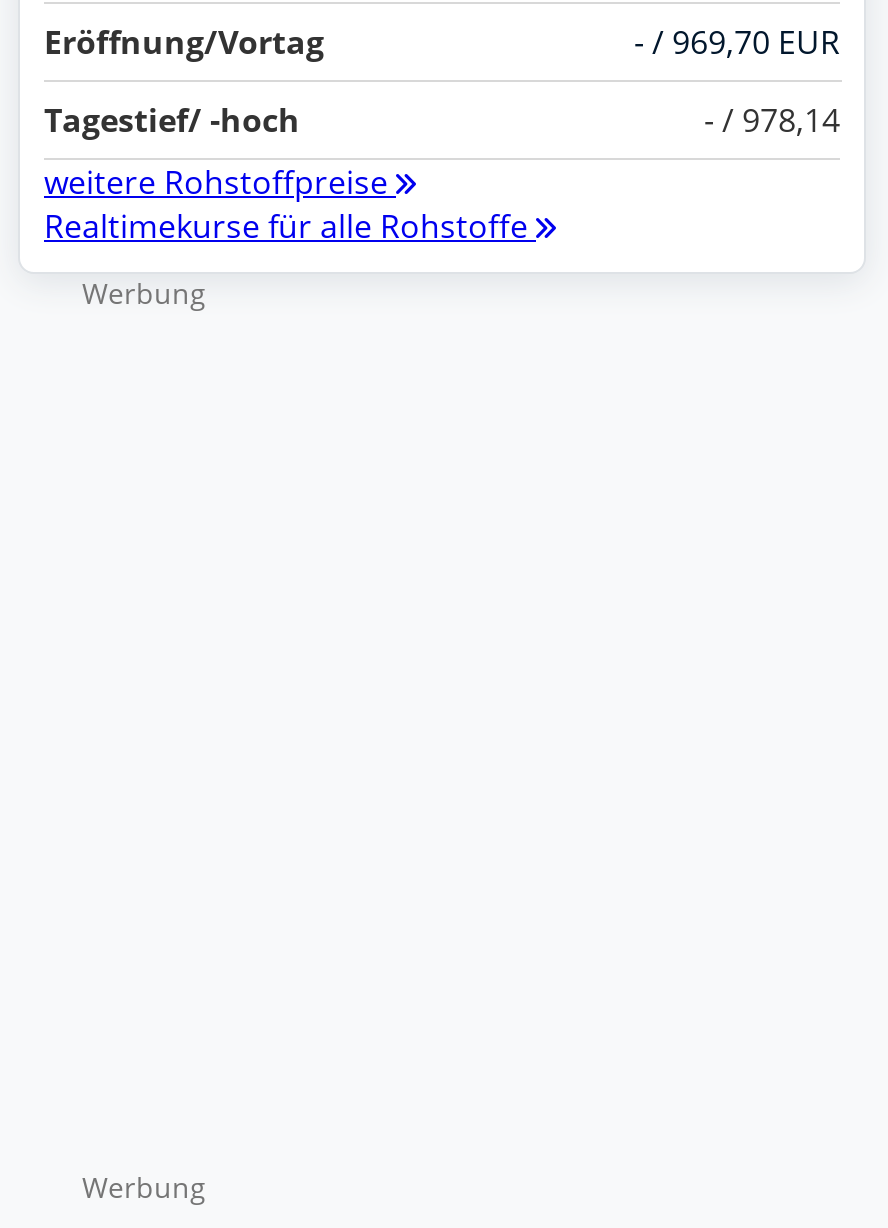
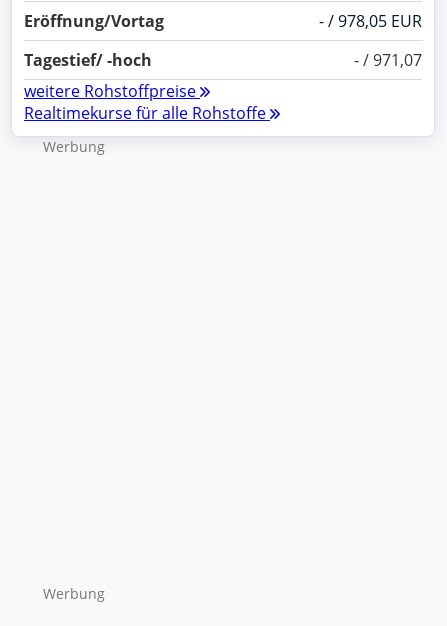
- - / 969,70 EUR
+ - / 978,05 EUR

- - / 978,14
+ - / 971,07
